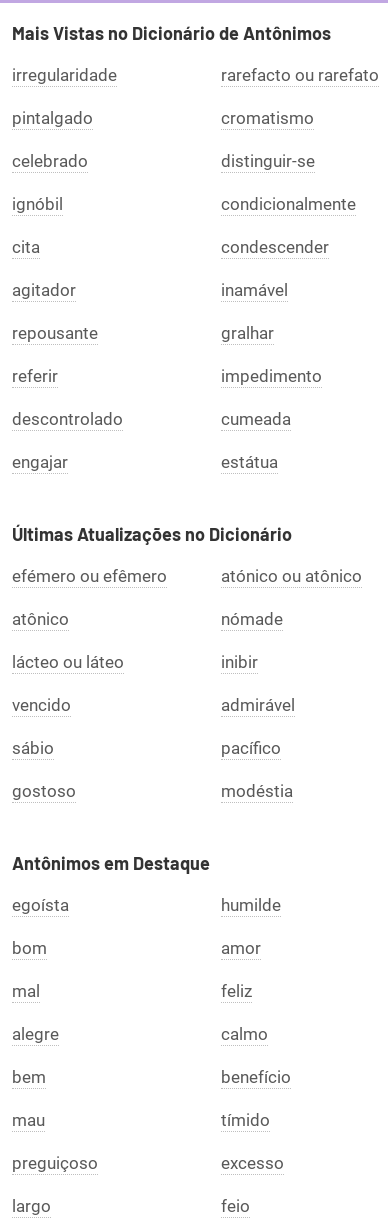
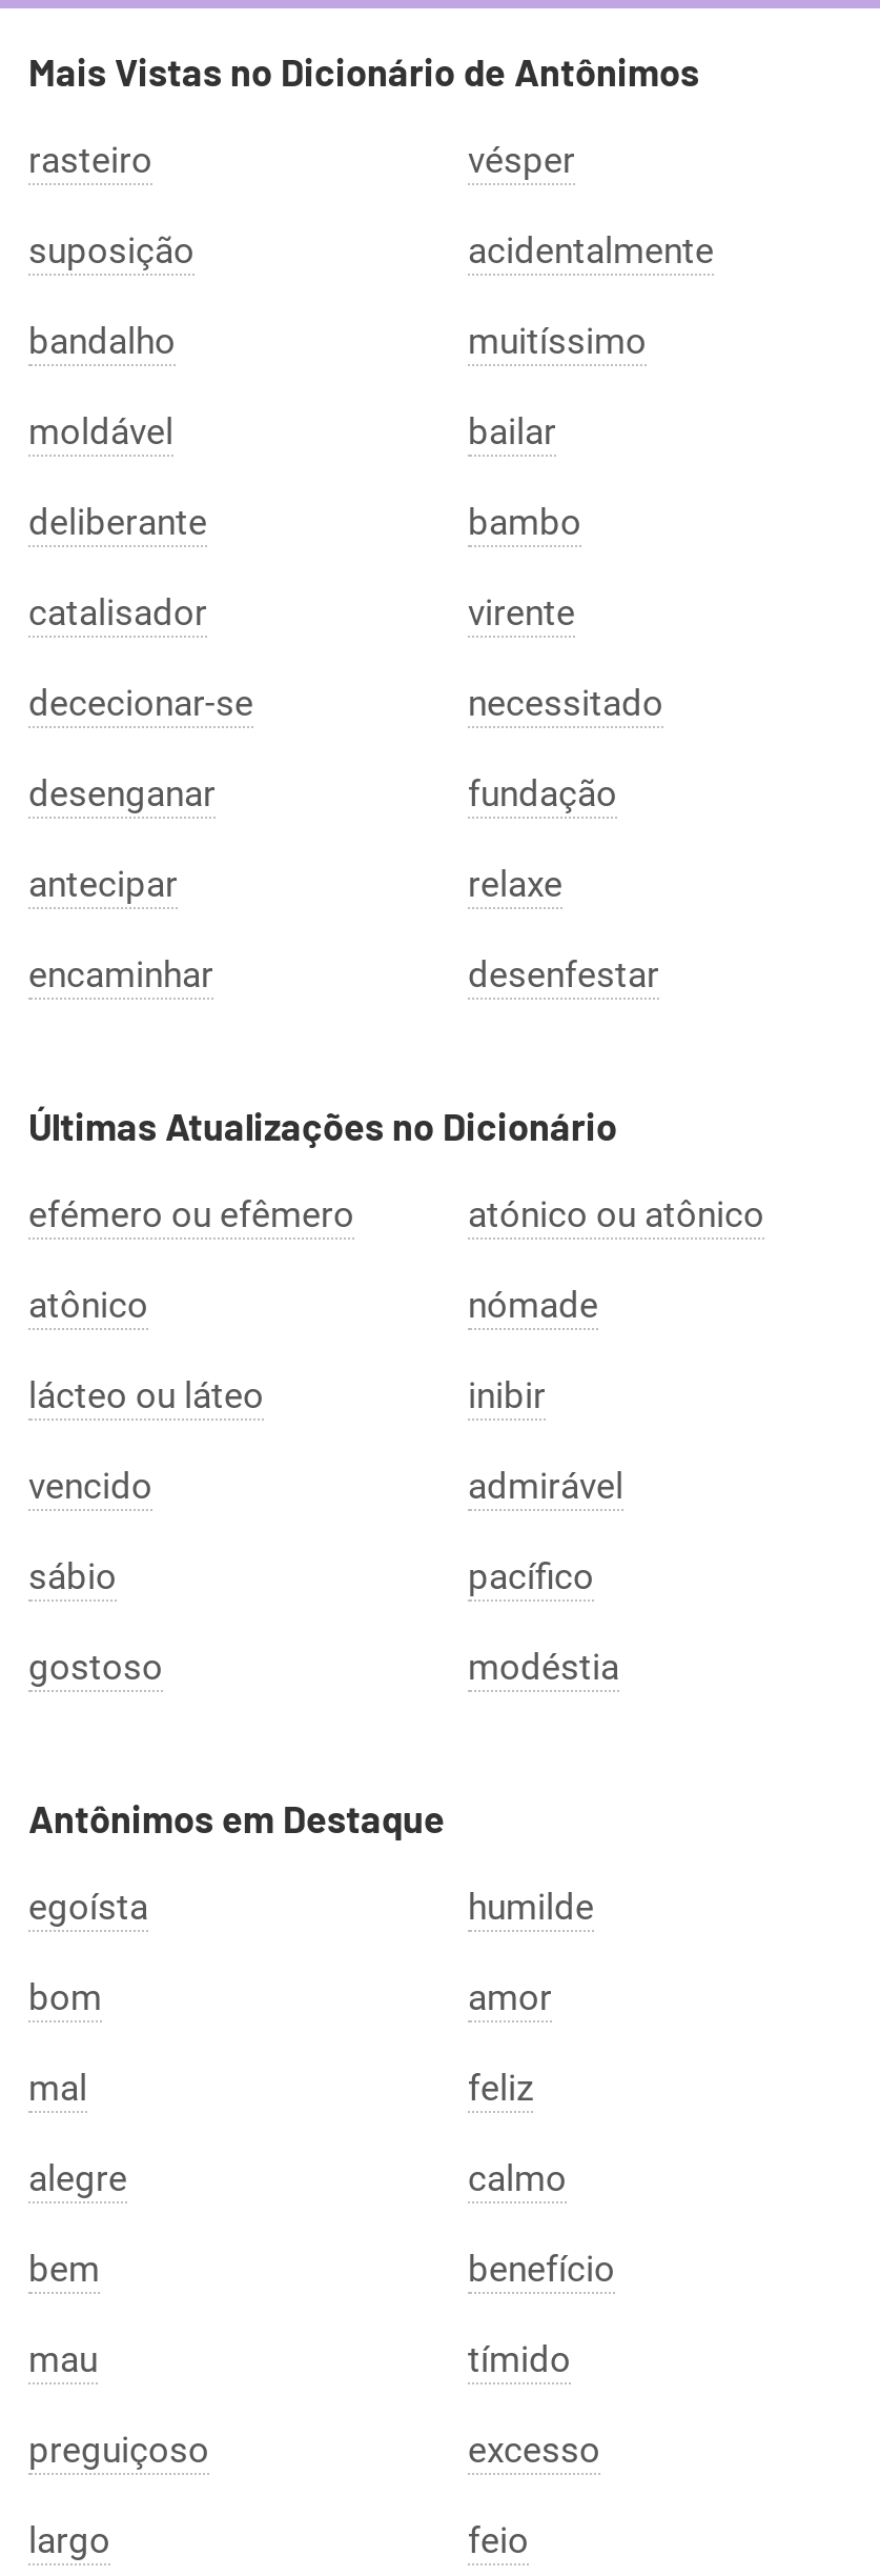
- irregularidade
- rarefacto ou rarefato
+ rasteiro
+ vésper

- pintalgado
- cromatismo
+ suposição
+ acidentalmente

- celebrado
- distinguir-se
+ bandalho
+ muitíssimo

- ignóbil
- condicionalmente
+ moldável
+ bailar

- cita
- condescender
+ deliberante
+ bambo

- agitador
- inamável
+ catalisador
+ virente

- repousante
- gralhar
+ dececionar-se
+ necessitado

- referir
- impedimento
+ desenganar
+ fundação

- descontrolado
- cumeada
+ antecipar
+ relaxe

- engajar
- estátua
+ encaminhar
+ desenfestar
